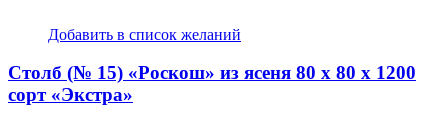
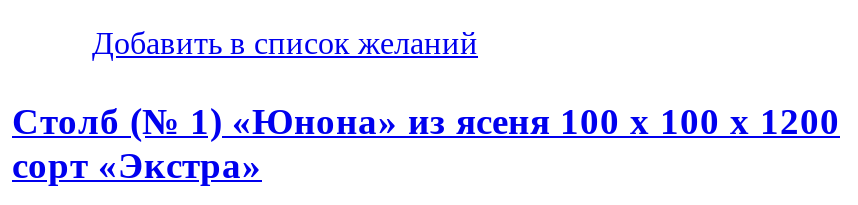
- Столб (№ 15) «Роскош» из ясеня 80 х 80 х 1200
+ Столб (№ 1) «Юнона» из ясеня 100 х 100 х 1200
